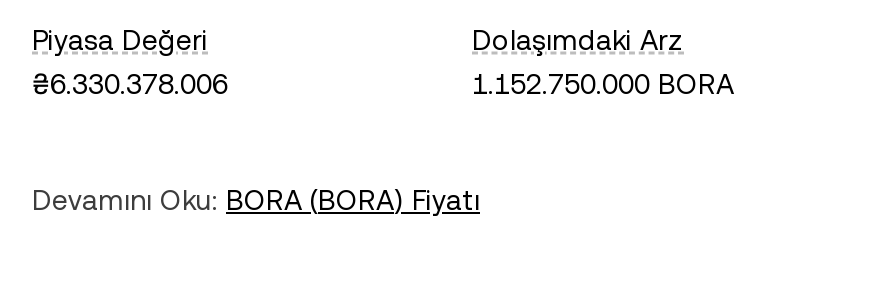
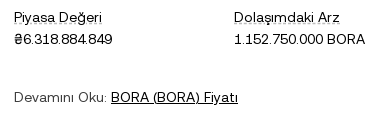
- ₴6.330.378.006
+ ₴6.318.884.849
